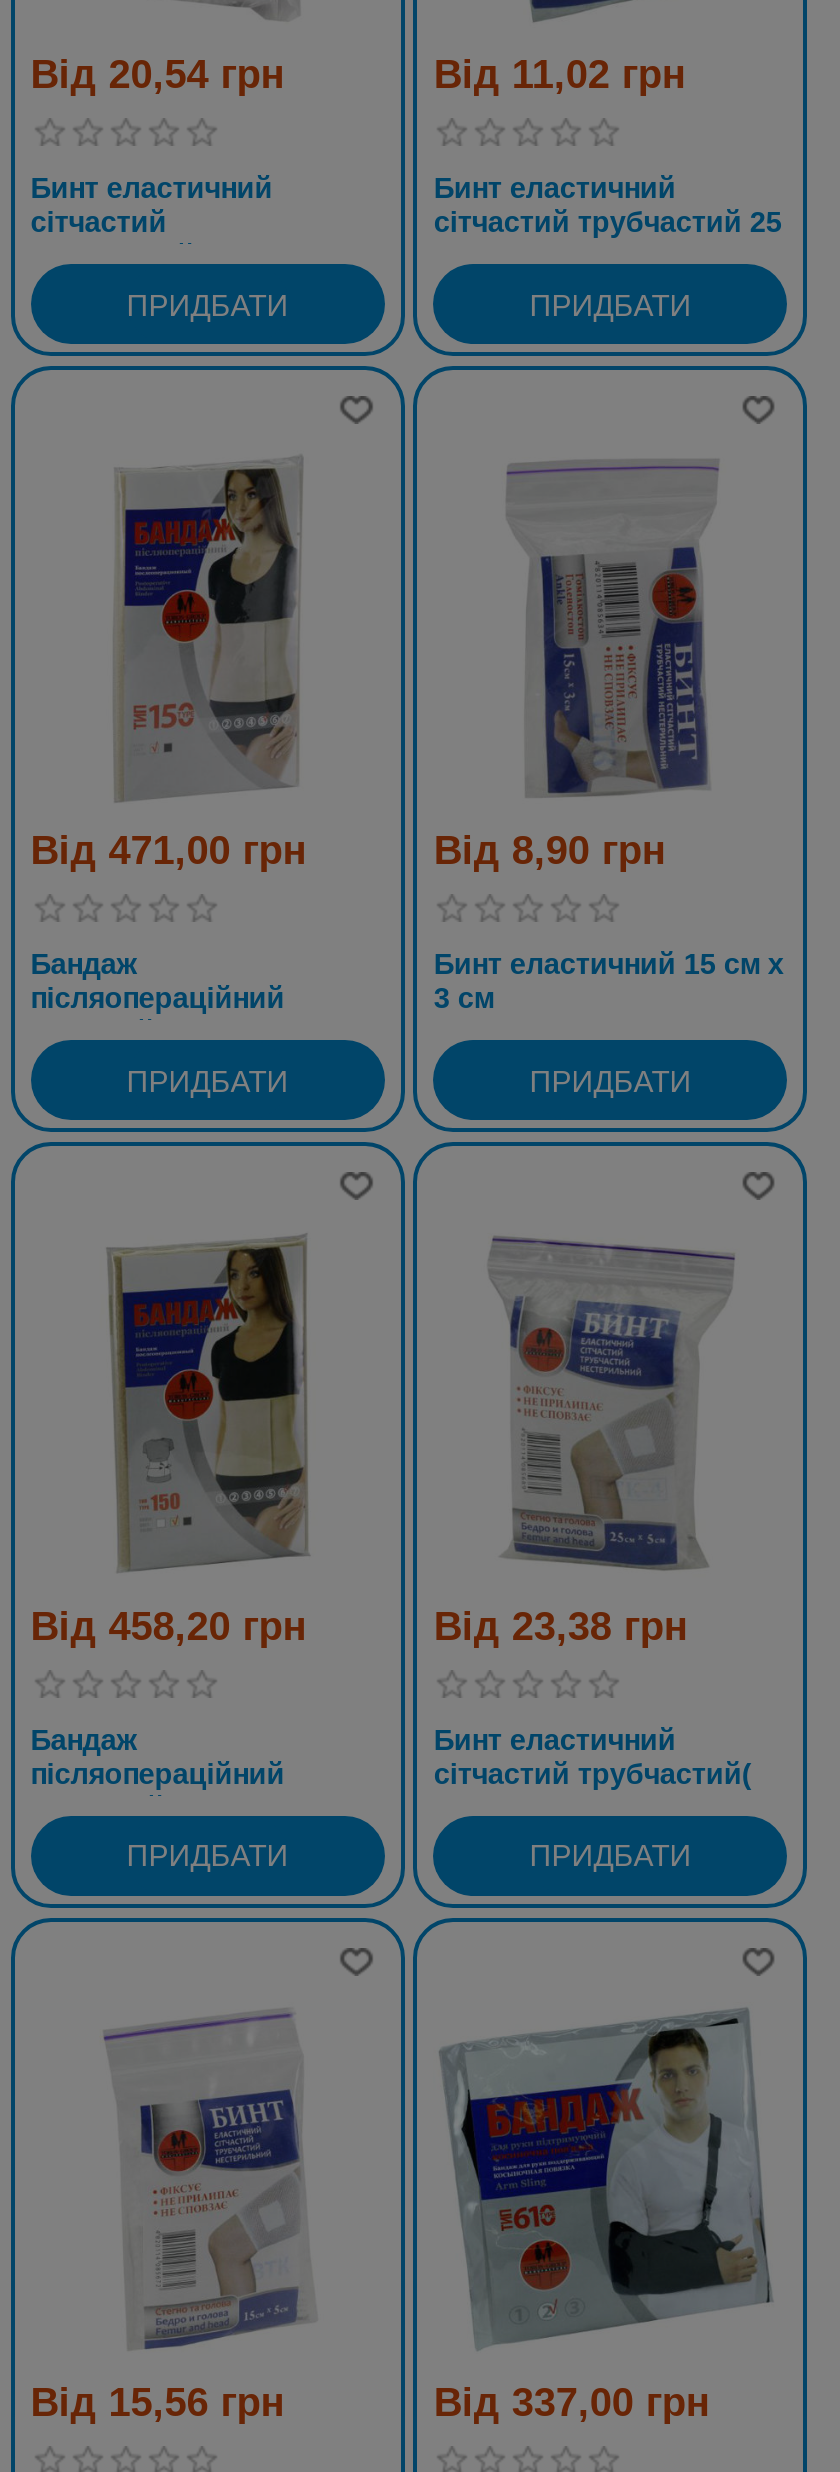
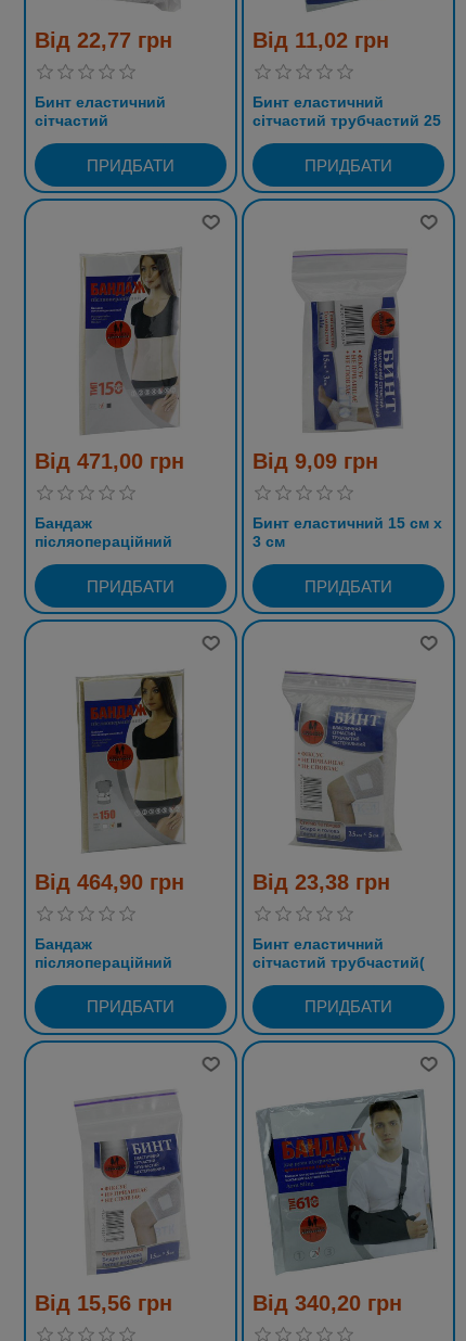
- Від 20,54 грн
+ Від 22,77 грн

- Від 8,90 грн
+ Від 9,09 грн

- Від 458,20 грн
+ Від 464,90 грн

- Від 337,00 грн
+ Від 340,20 грн
